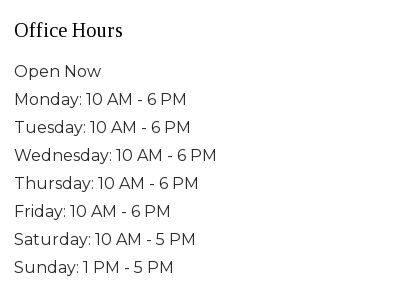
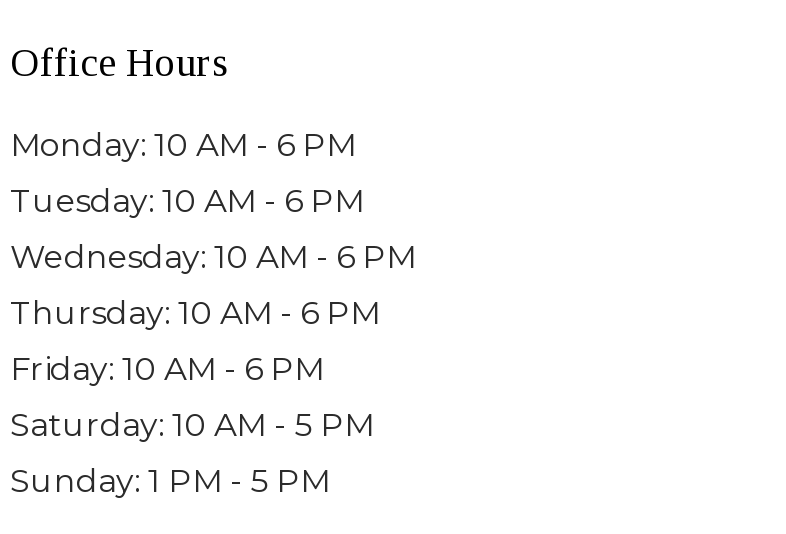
- Open Now
